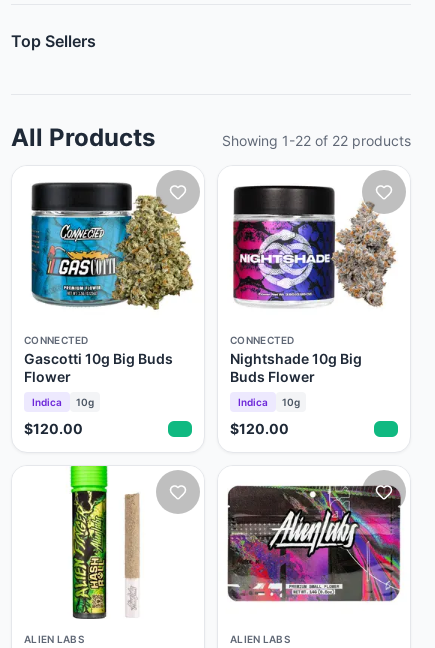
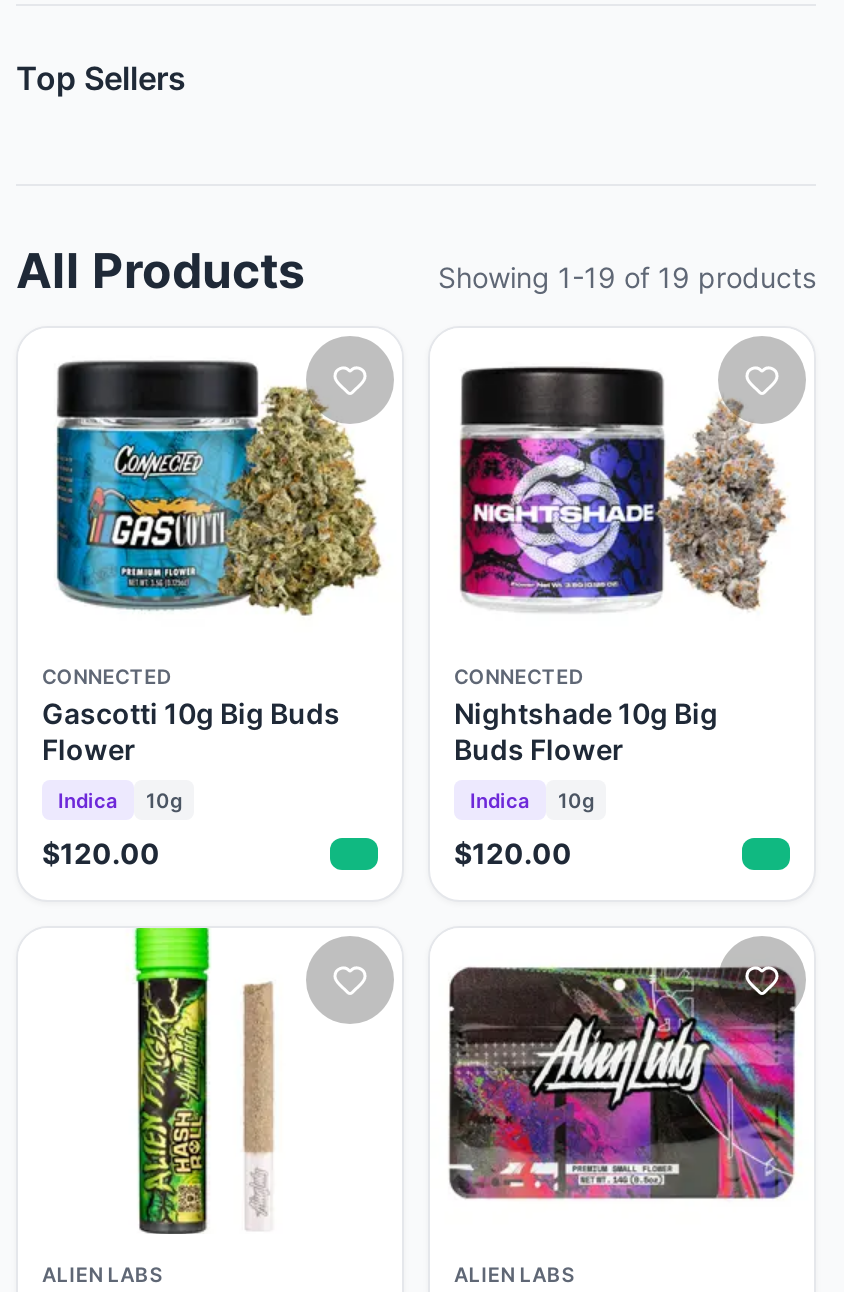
- Showing 1 -22 of 22 products
+ Showing 1 -19 of 19 products
